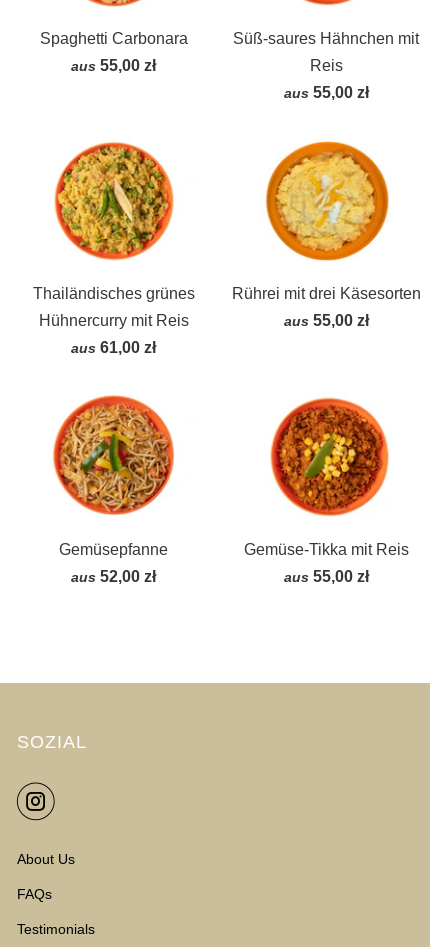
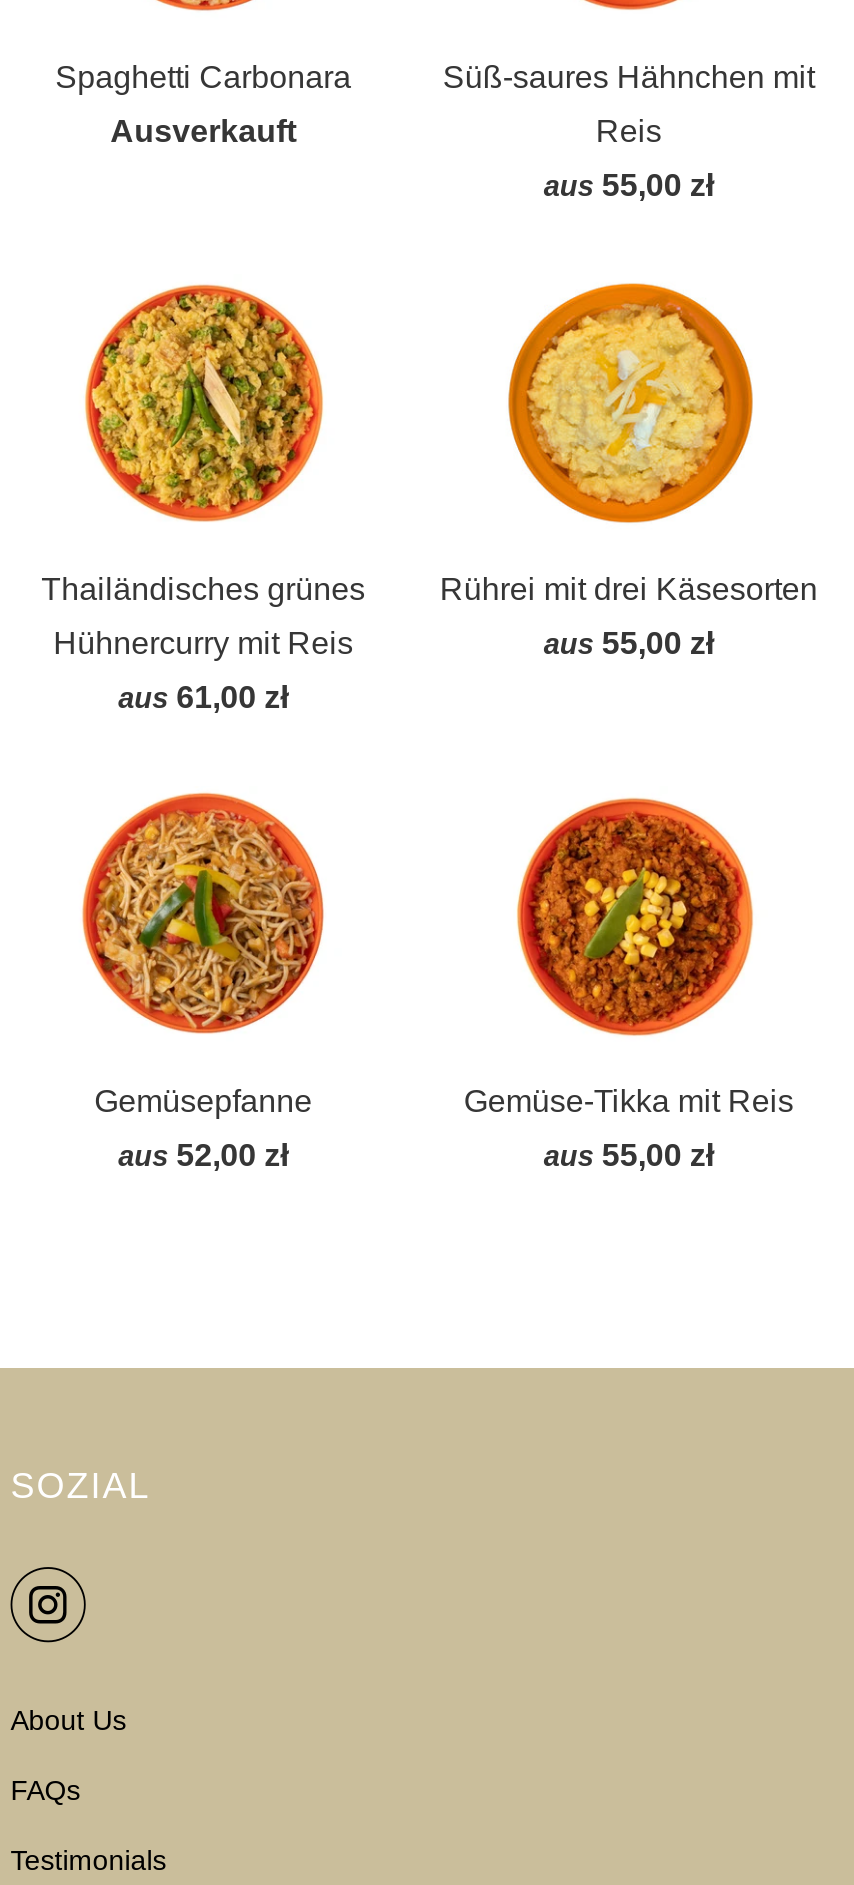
- aus 55,00 zł
+ Ausverkauft
